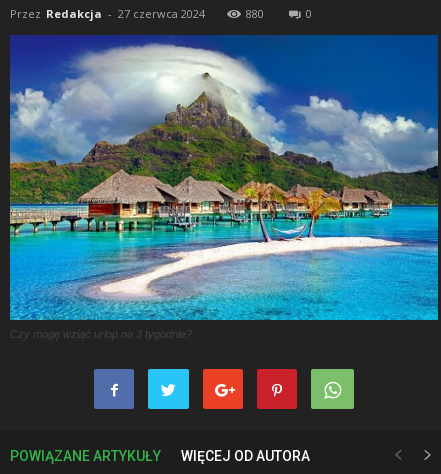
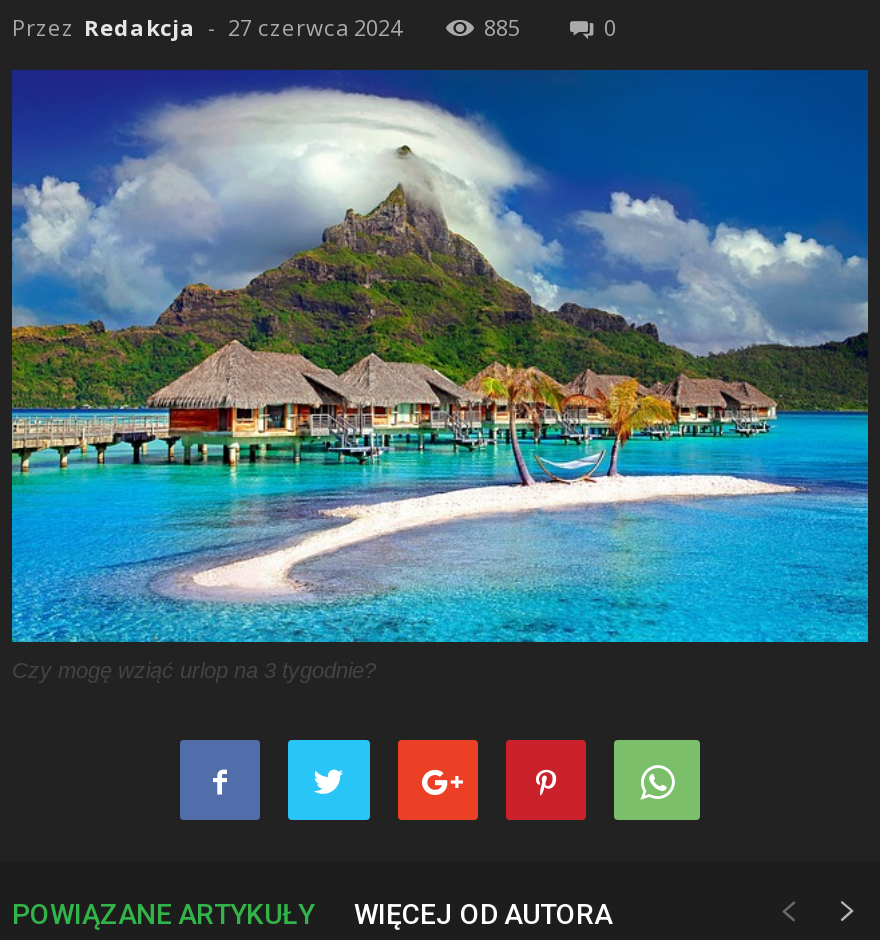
- 880
+ 885
